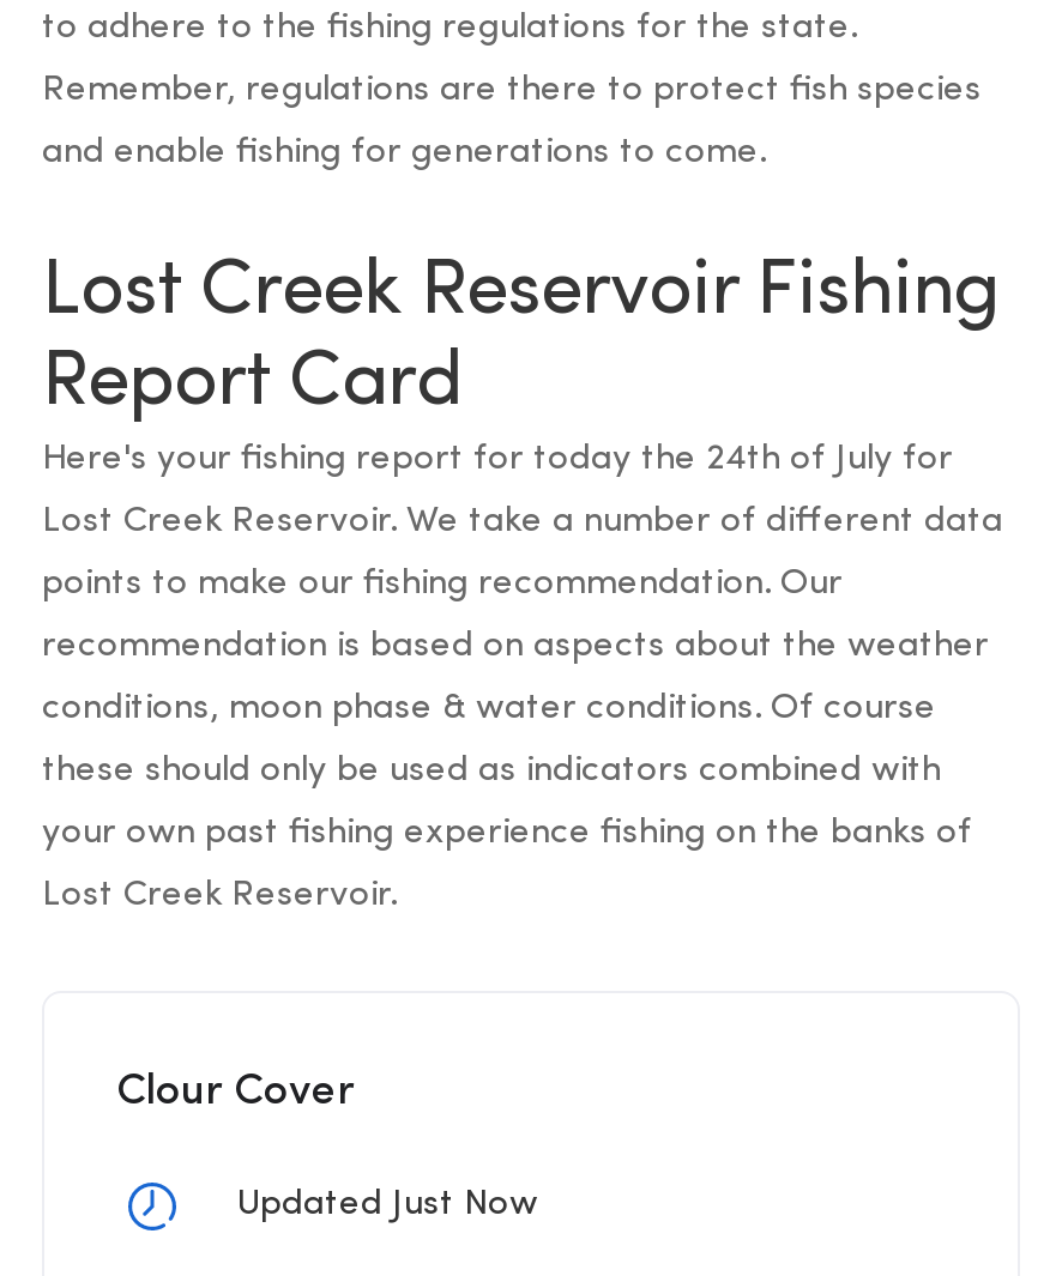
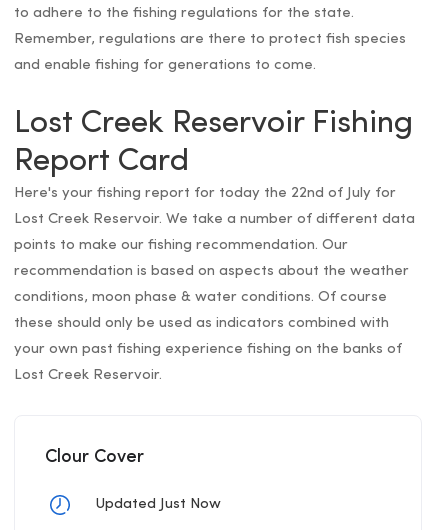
- Here's your fishing report for today the 24th of July for
+ Here's your fishing report for today the 22nd of July for
